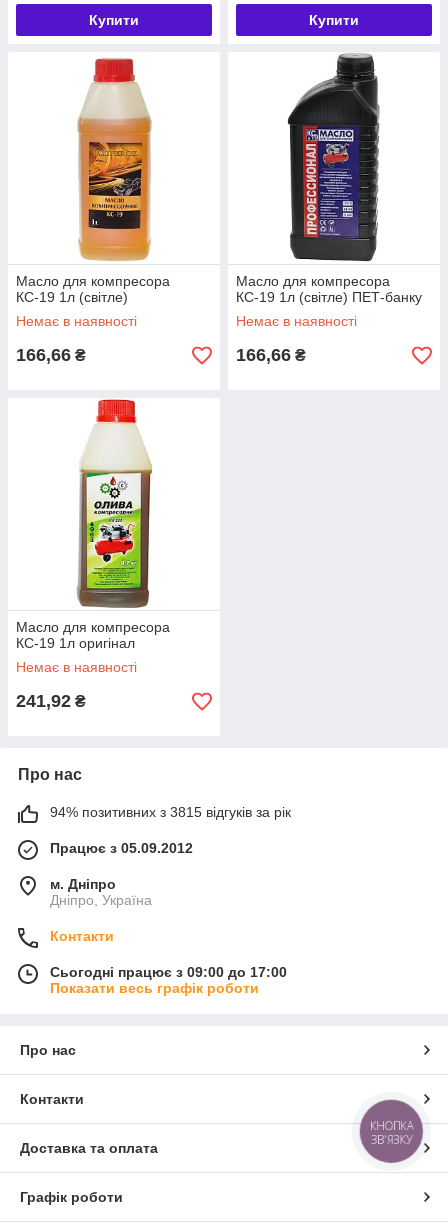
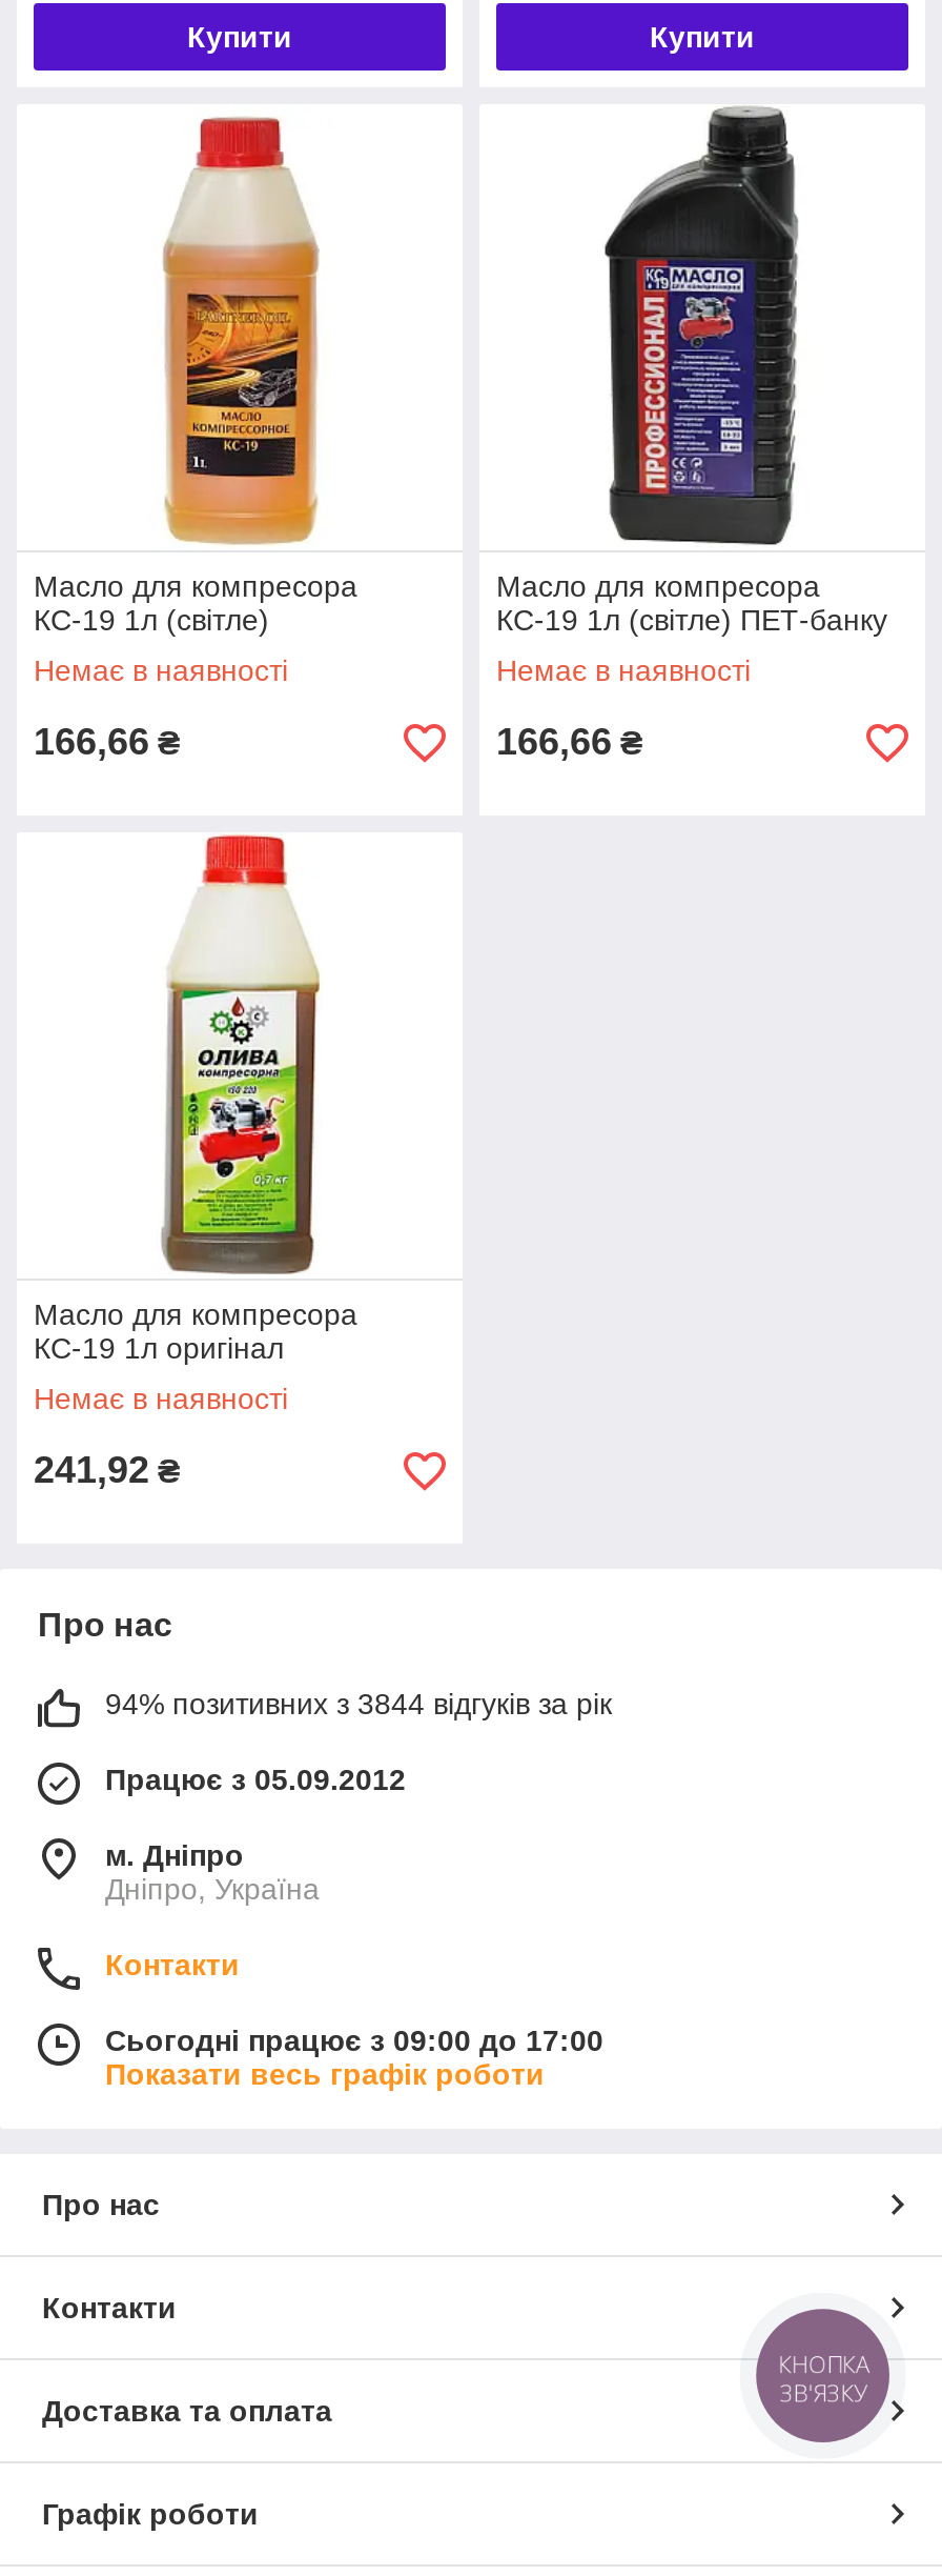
- 94% позитивних з 3815 відгуків за рік
+ 94% позитивних з 3844 відгуків за рік
